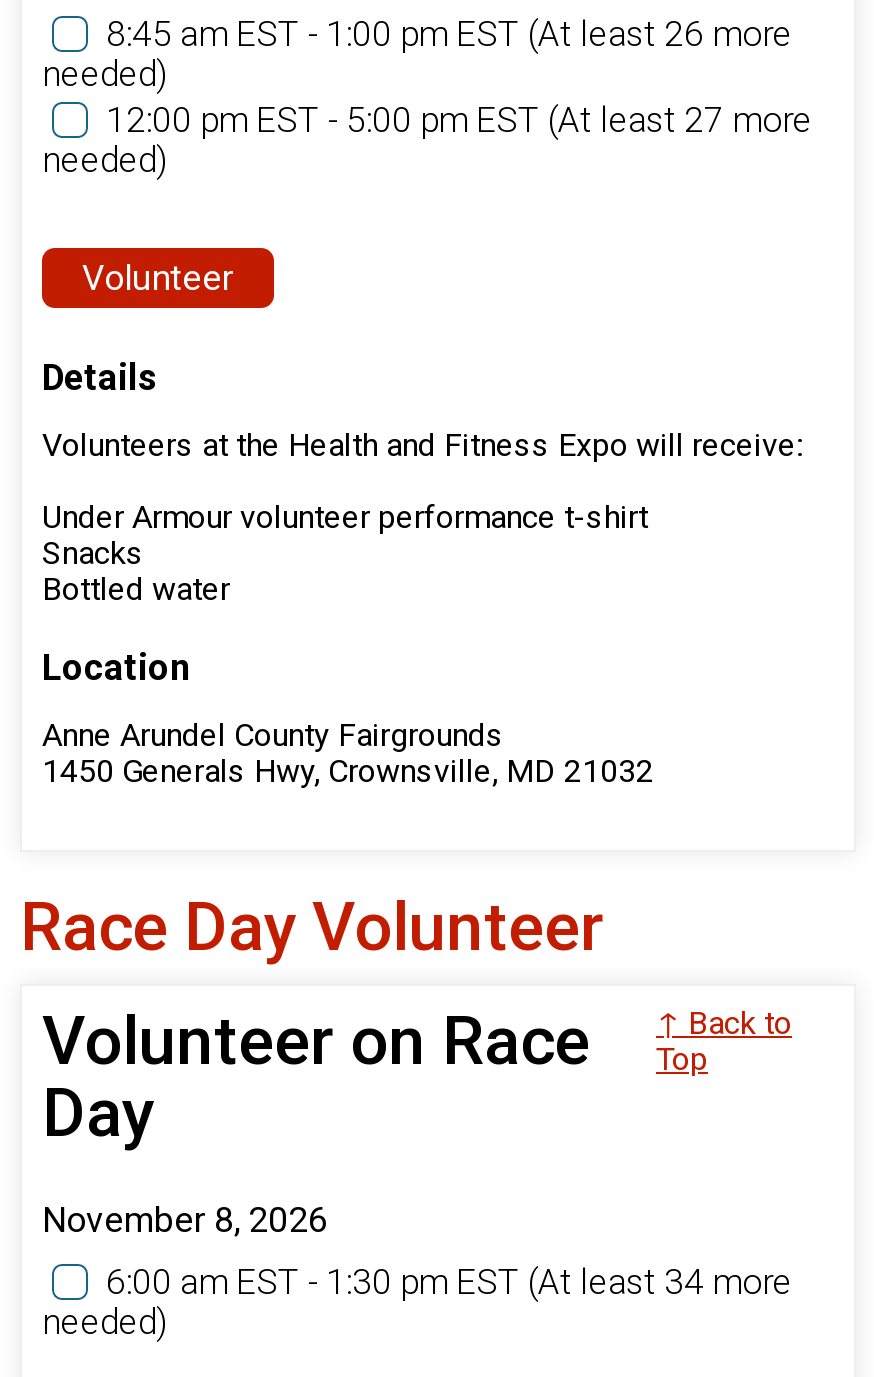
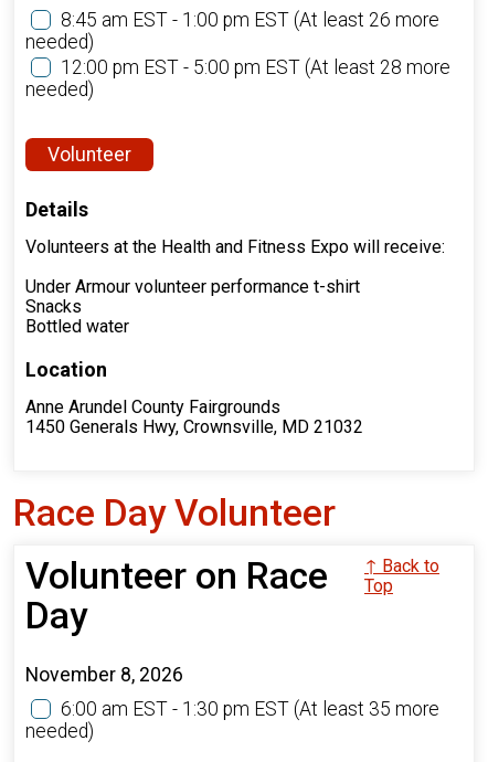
- 12:00 pm EST - 5:00 pm EST (At least 27 more
+ 12:00 pm EST - 5:00 pm EST (At least 28 more

- 6:00 am EST - 1:30 pm EST (At least 34 more
+ 6:00 am EST - 1:30 pm EST (At least 35 more
